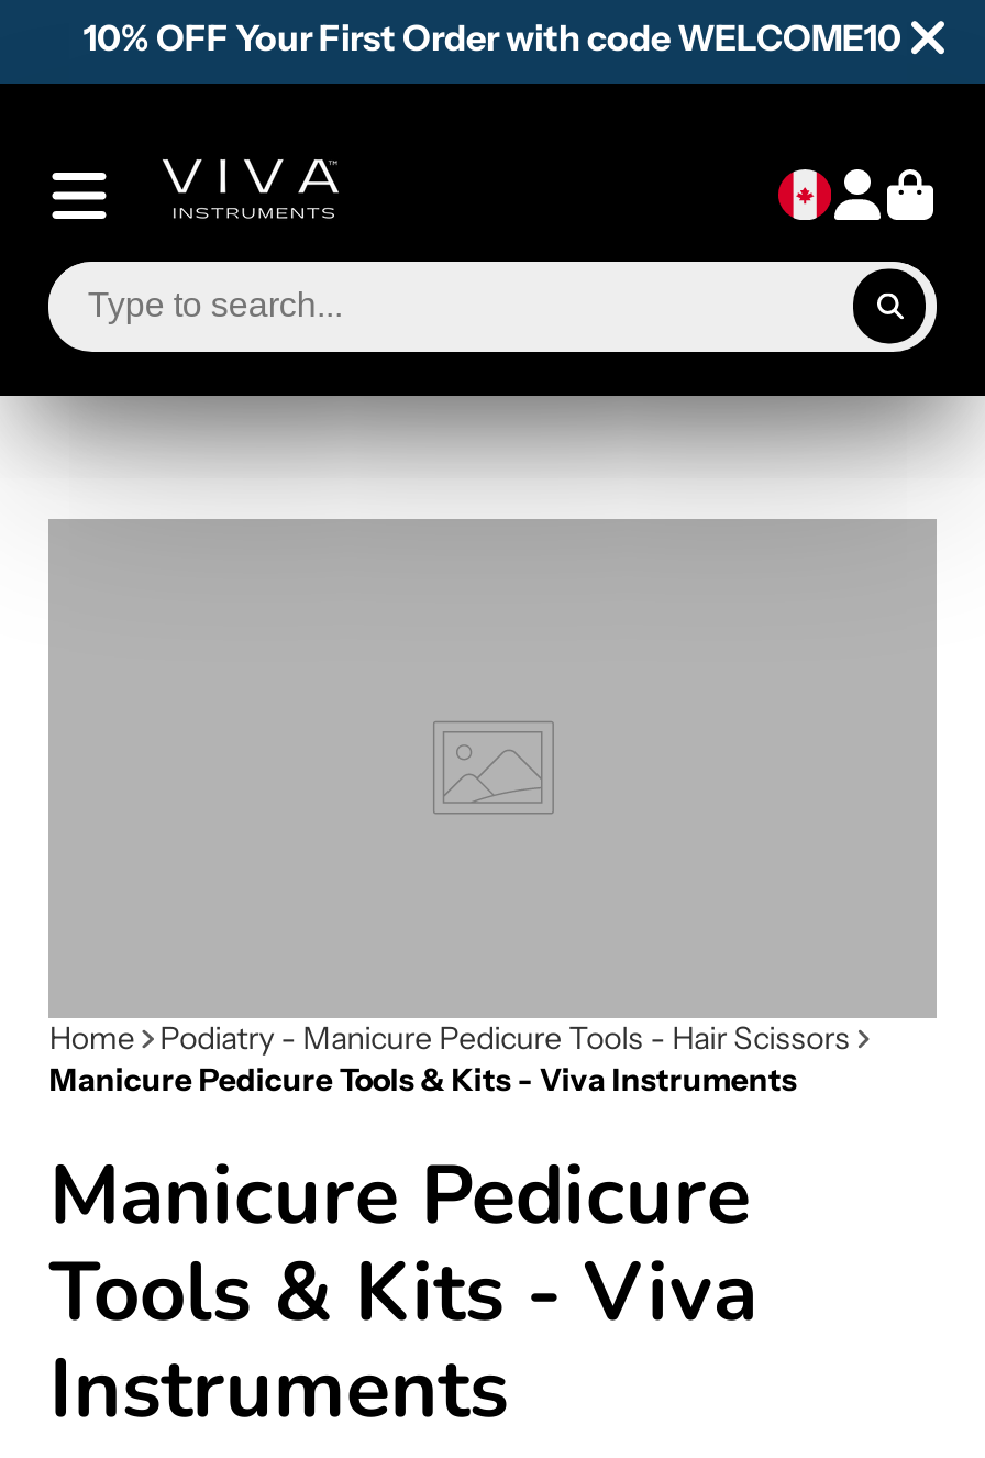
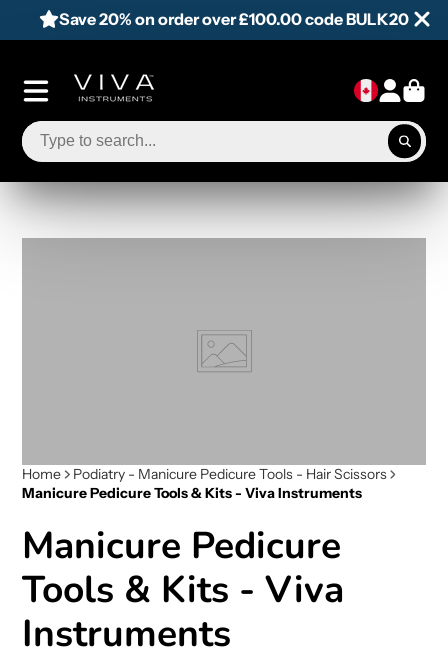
- 10% OFF Your First Order with code WELCOME10
+ Save 20% on order over £100.00 code BULK20
